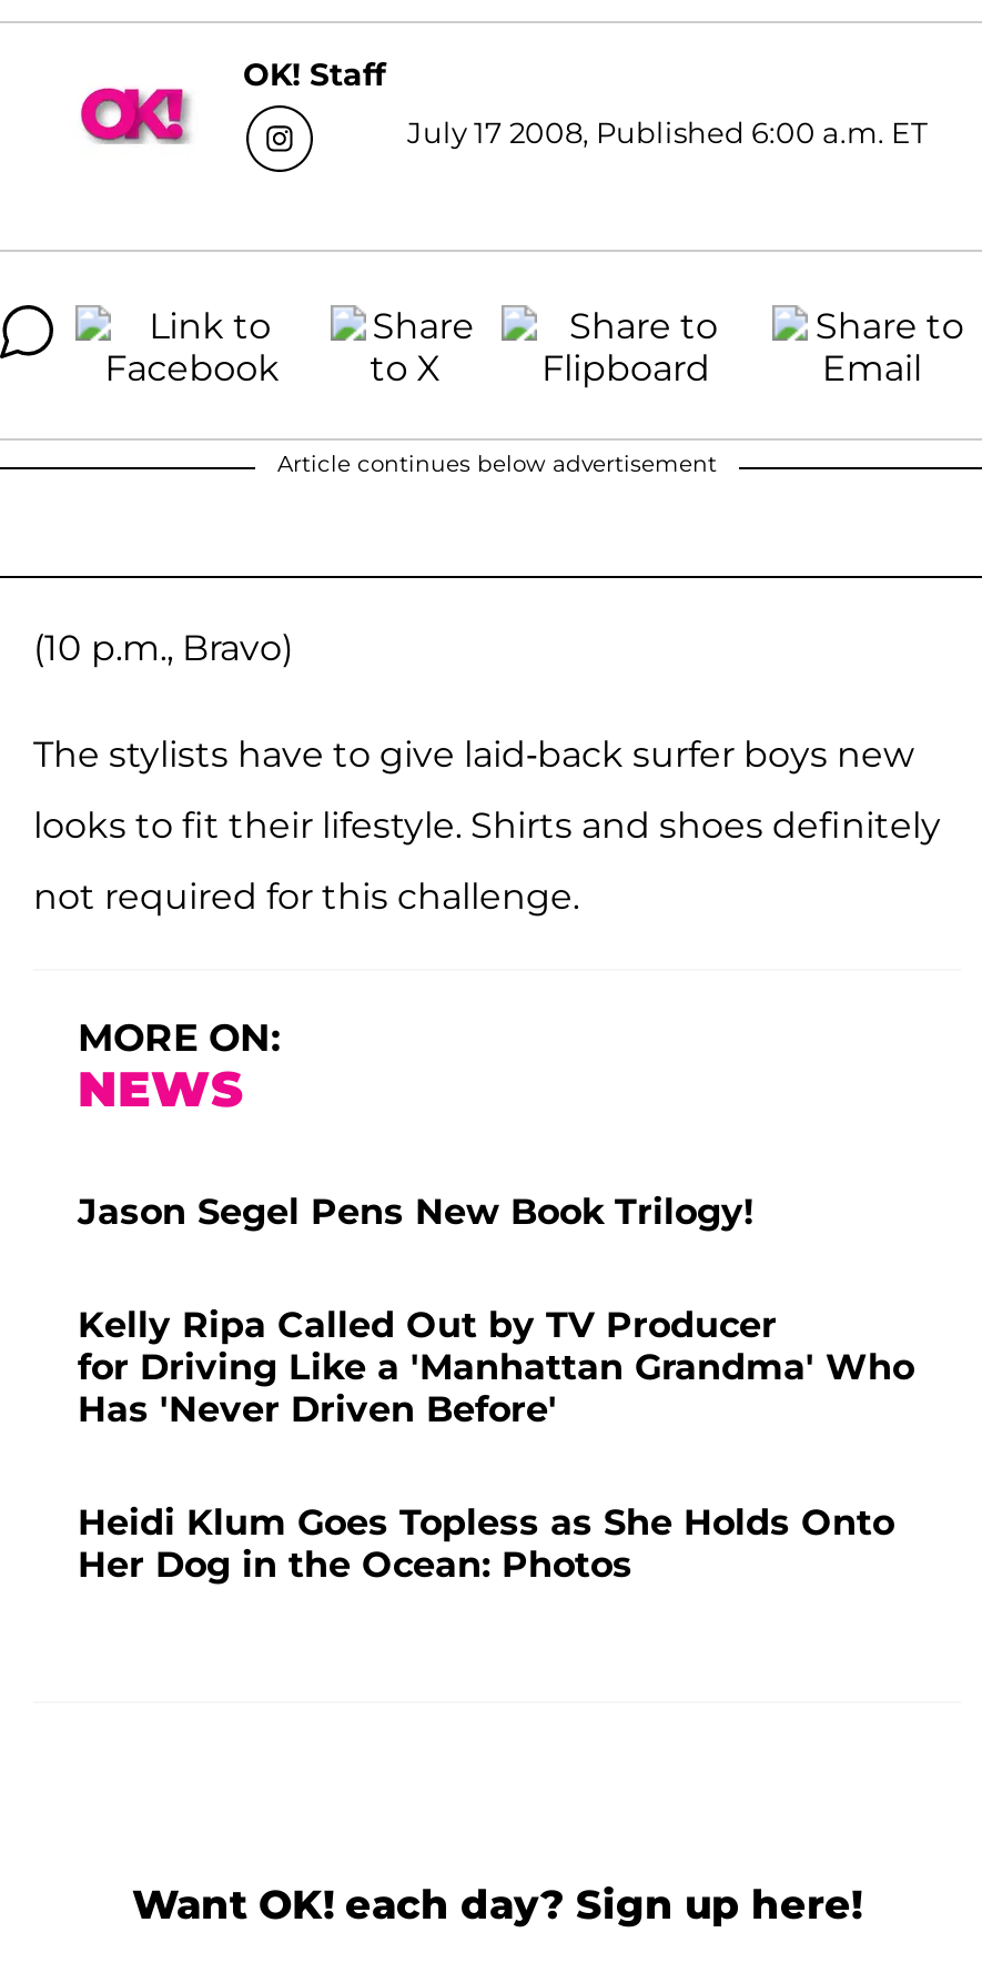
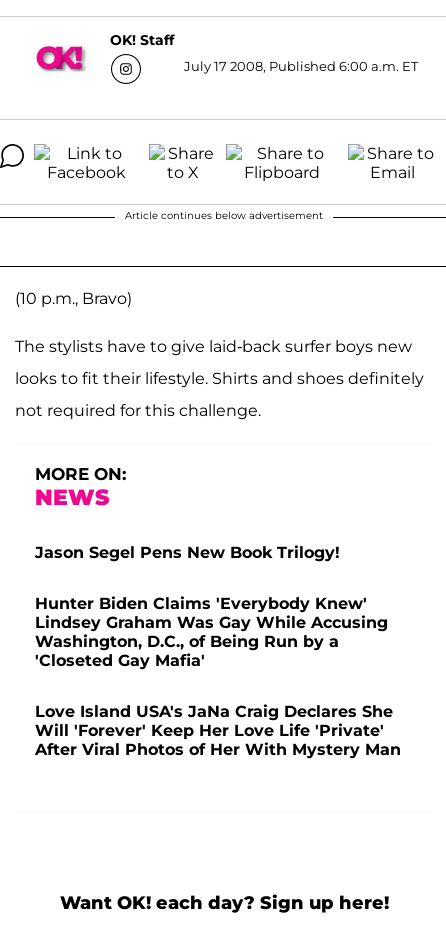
- Kelly Ripa Called Out by TV Producer
- for Driving Like a 'Manhattan Grandma' Who
- Has 'Never Driven Before'
+ Hunter Biden Claims 'Everybody Knew'
+ Lindsey Graham Was Gay While Accusing
+ Washington, D.C., of Being Run by a
+ 'Closeted Gay Mafia'

- Heidi Klum Goes Topless as She Holds Onto
- Her Dog in the Ocean: Photos
+ Love Island USA's JaNa Craig Declares She
+ Will 'Forever' Keep Her Love Life 'Private'
+ After Viral Photos of Her With Mystery Man
